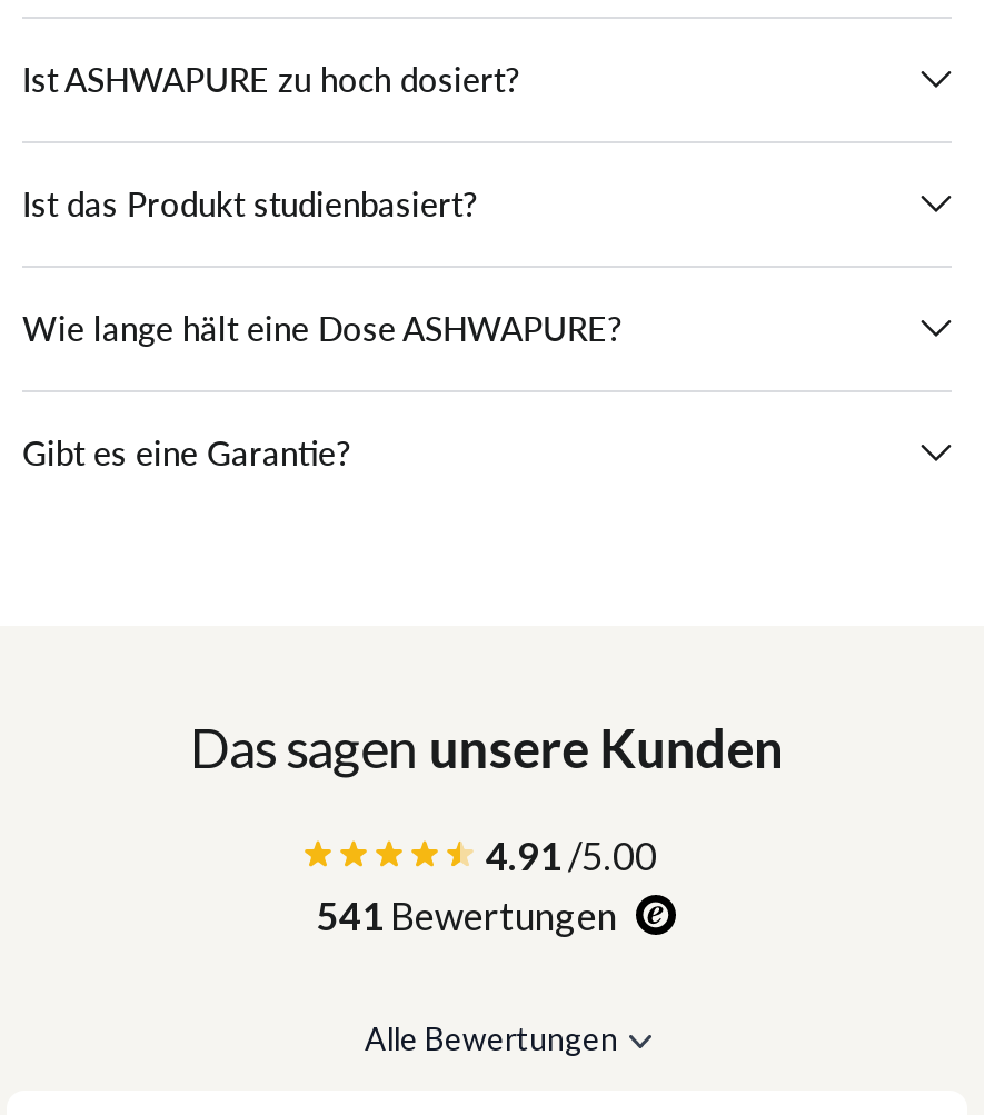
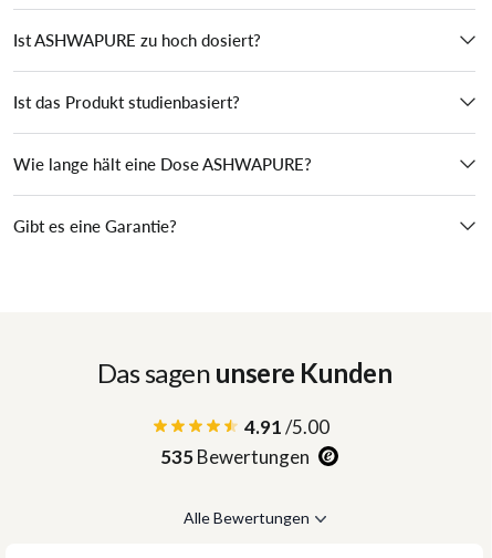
- 541 Bewertungen
+ 535 Bewertungen
